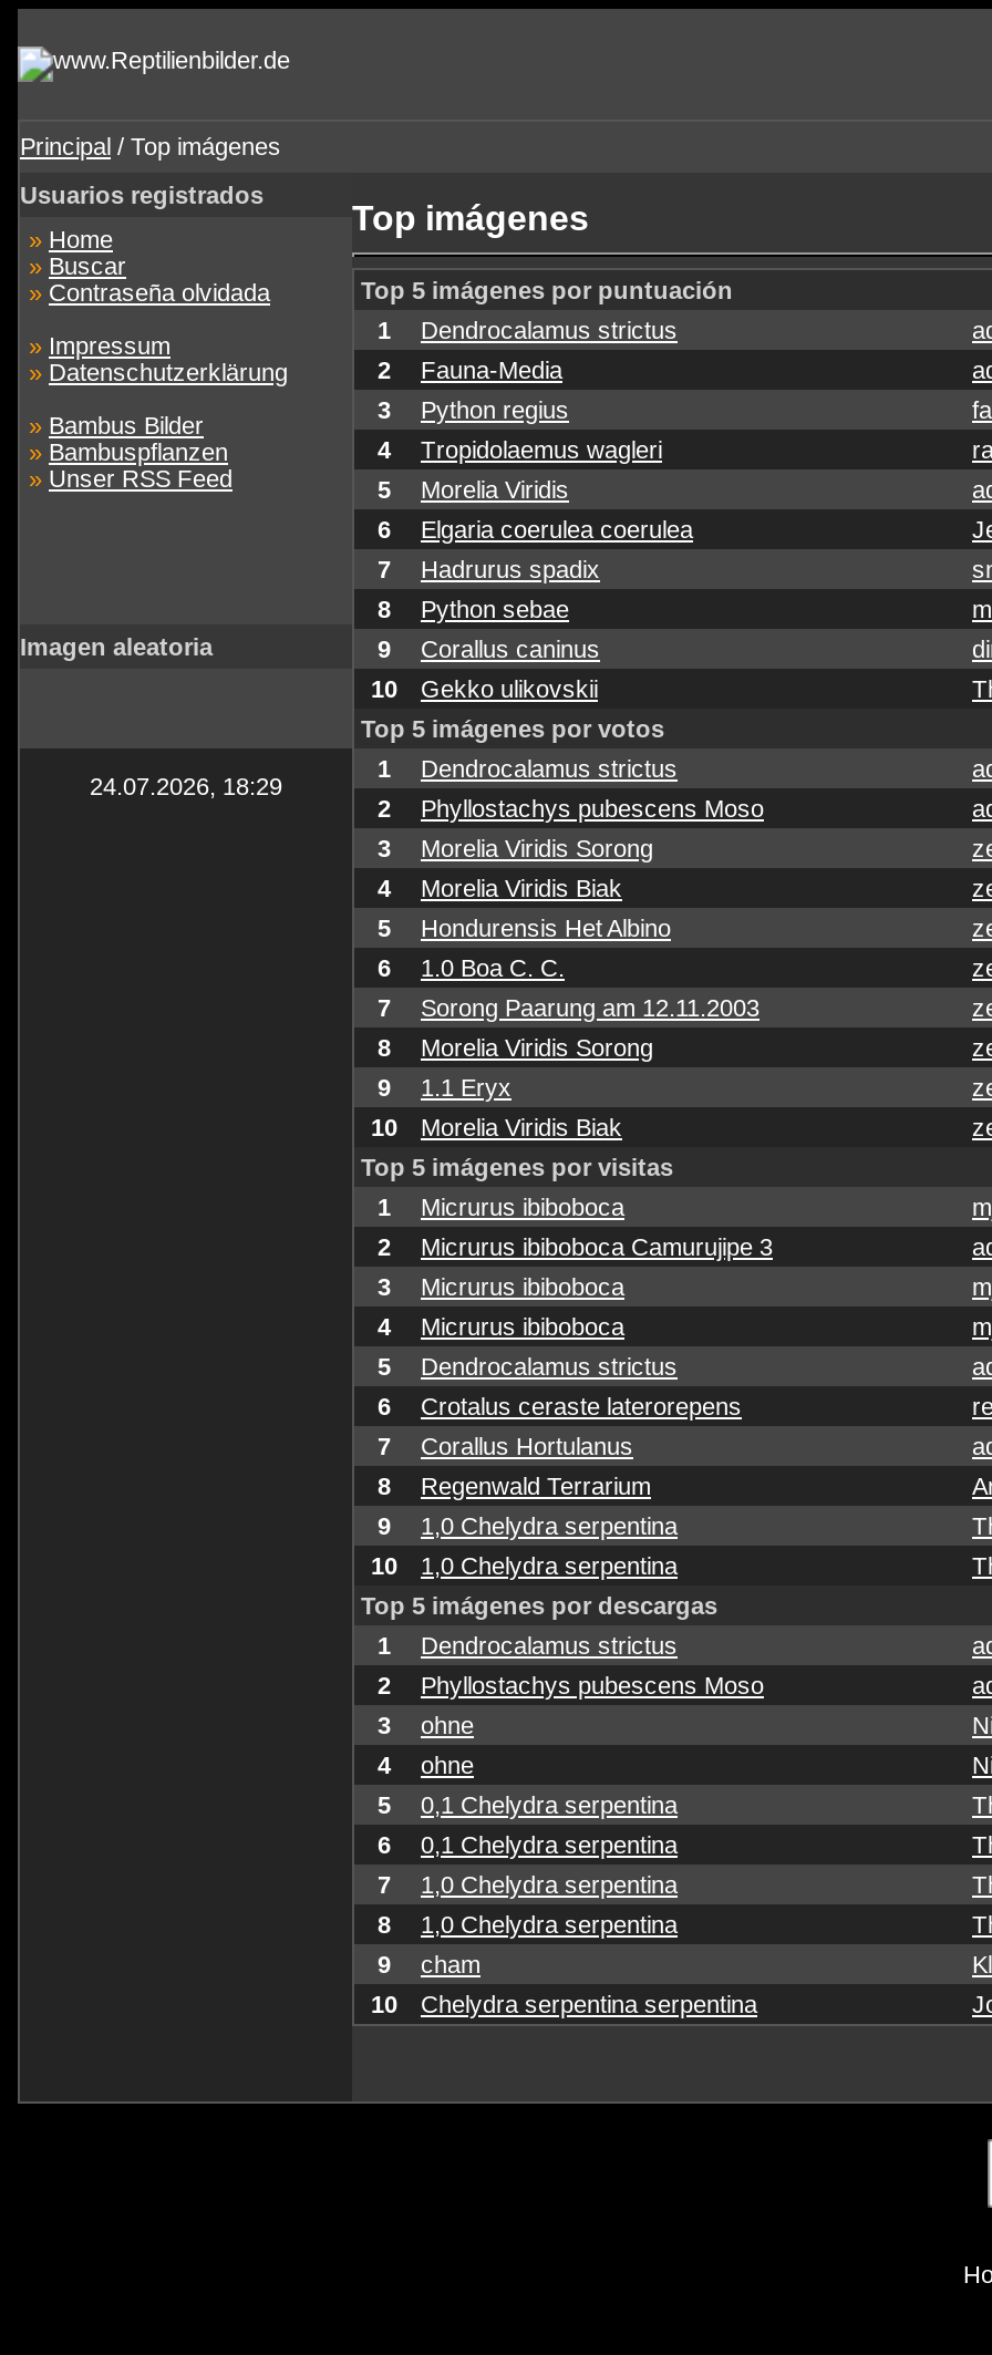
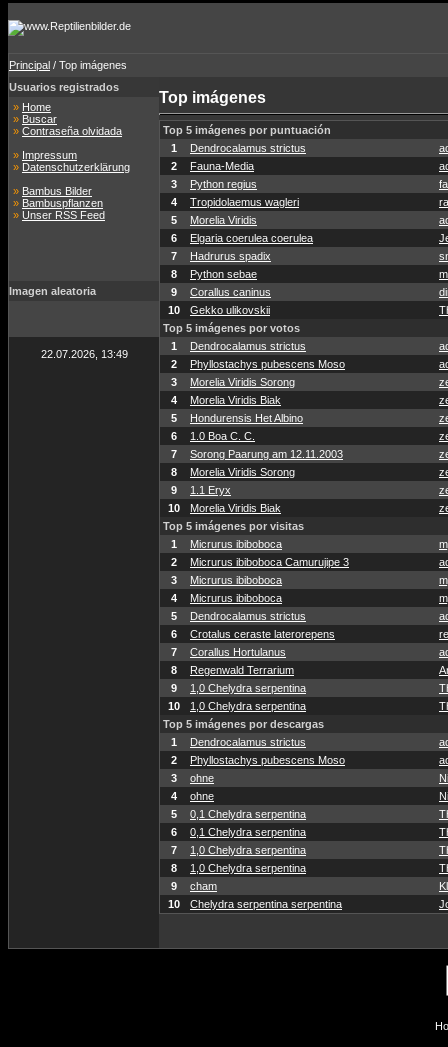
- 24.07.2026, 18:29
+ 22.07.2026, 13:49
